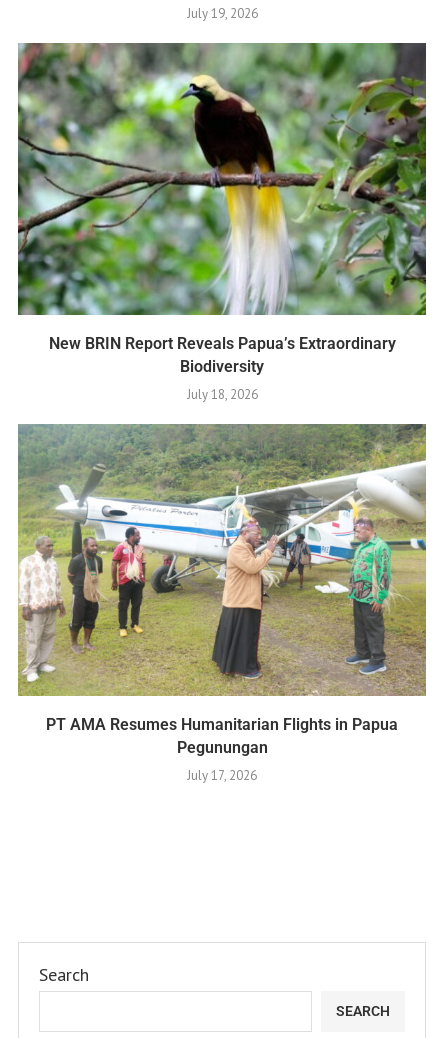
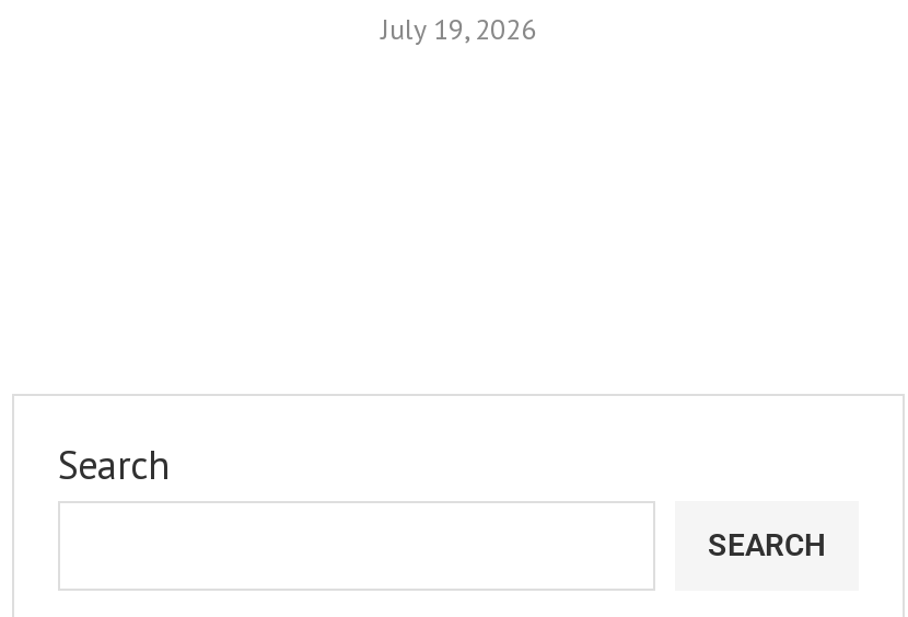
- [image]
- New BRIN Report Reveals Papua’s Extraordinary
- Biodiversity
- July 18, 2026

- [image]
- PT AMA Resumes Humanitarian Flights in Papua
- Pegunungan
- July 17, 2026
